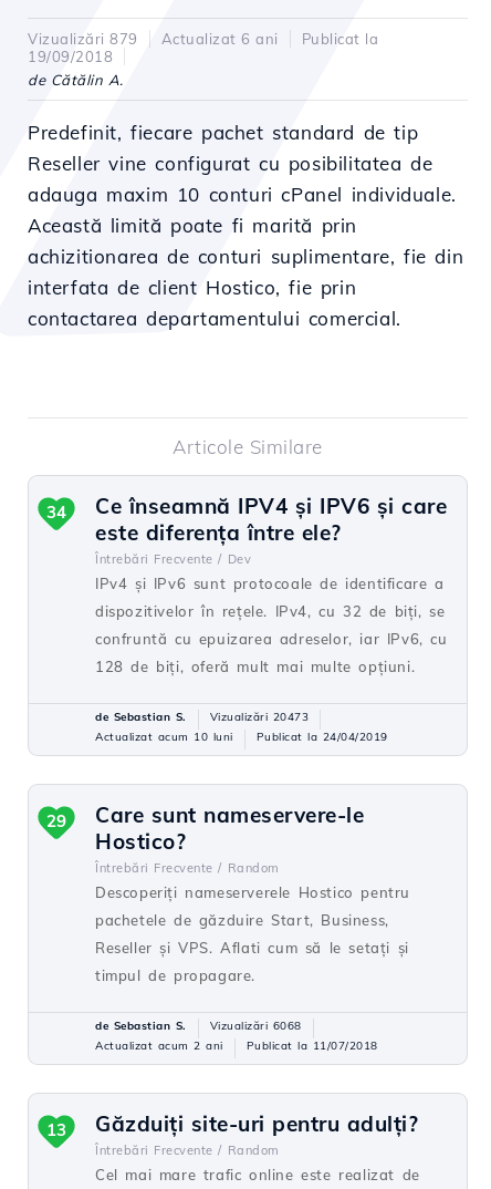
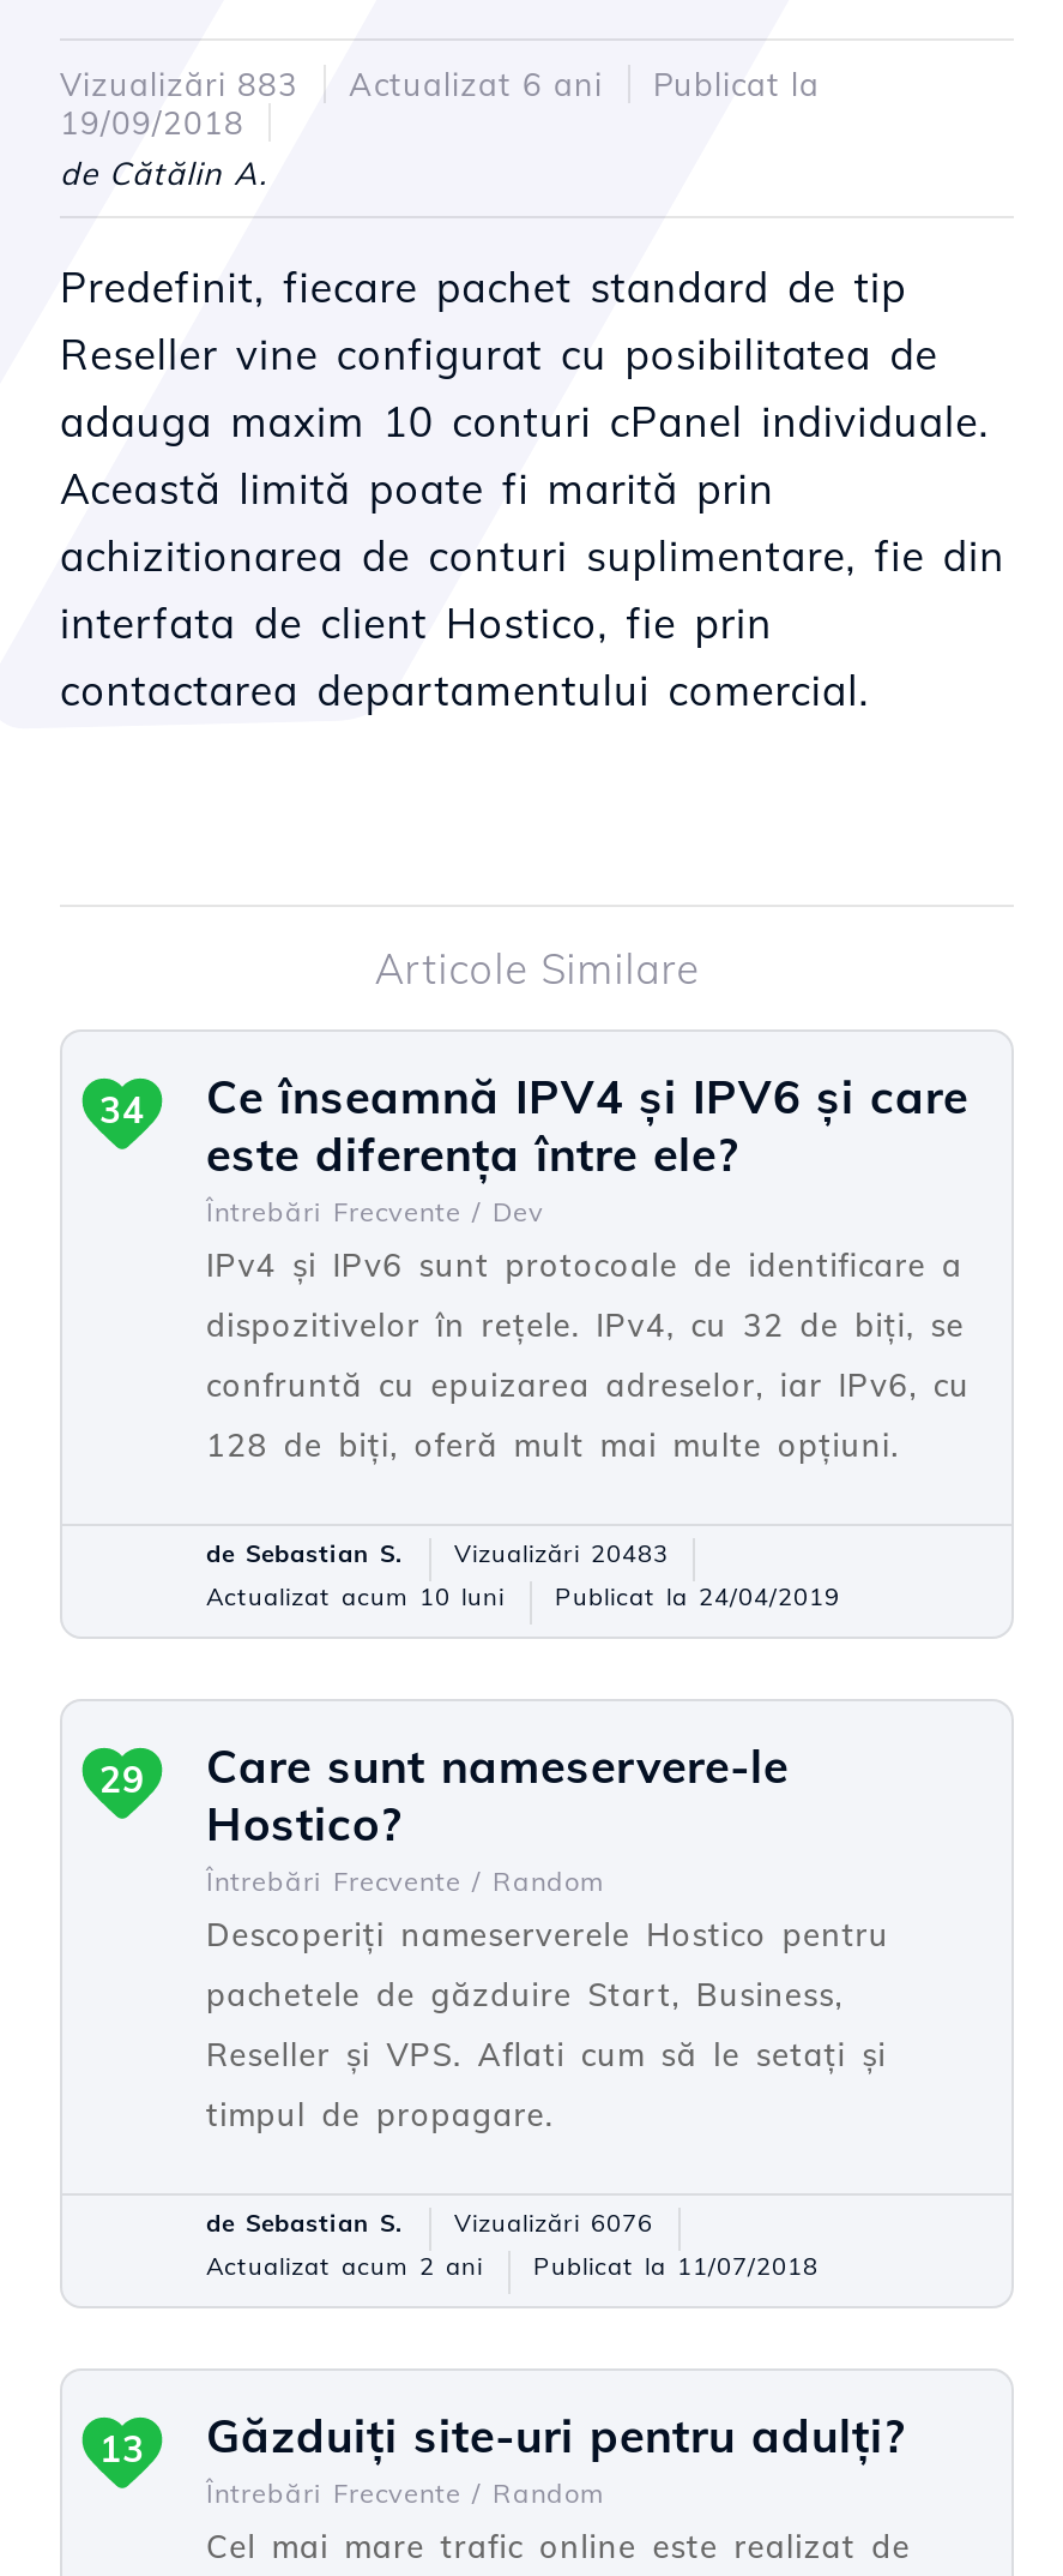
- Vizualizări 879 Actualizat 6 ani Publicat la
+ Vizualizări 883 Actualizat 6 ani Publicat la

- de Sebastian S. Vizualizări 20473
+ de Sebastian S. Vizualizări 20483

- de Sebastian S. Vizualizări 6068
+ de Sebastian S. Vizualizări 6076
